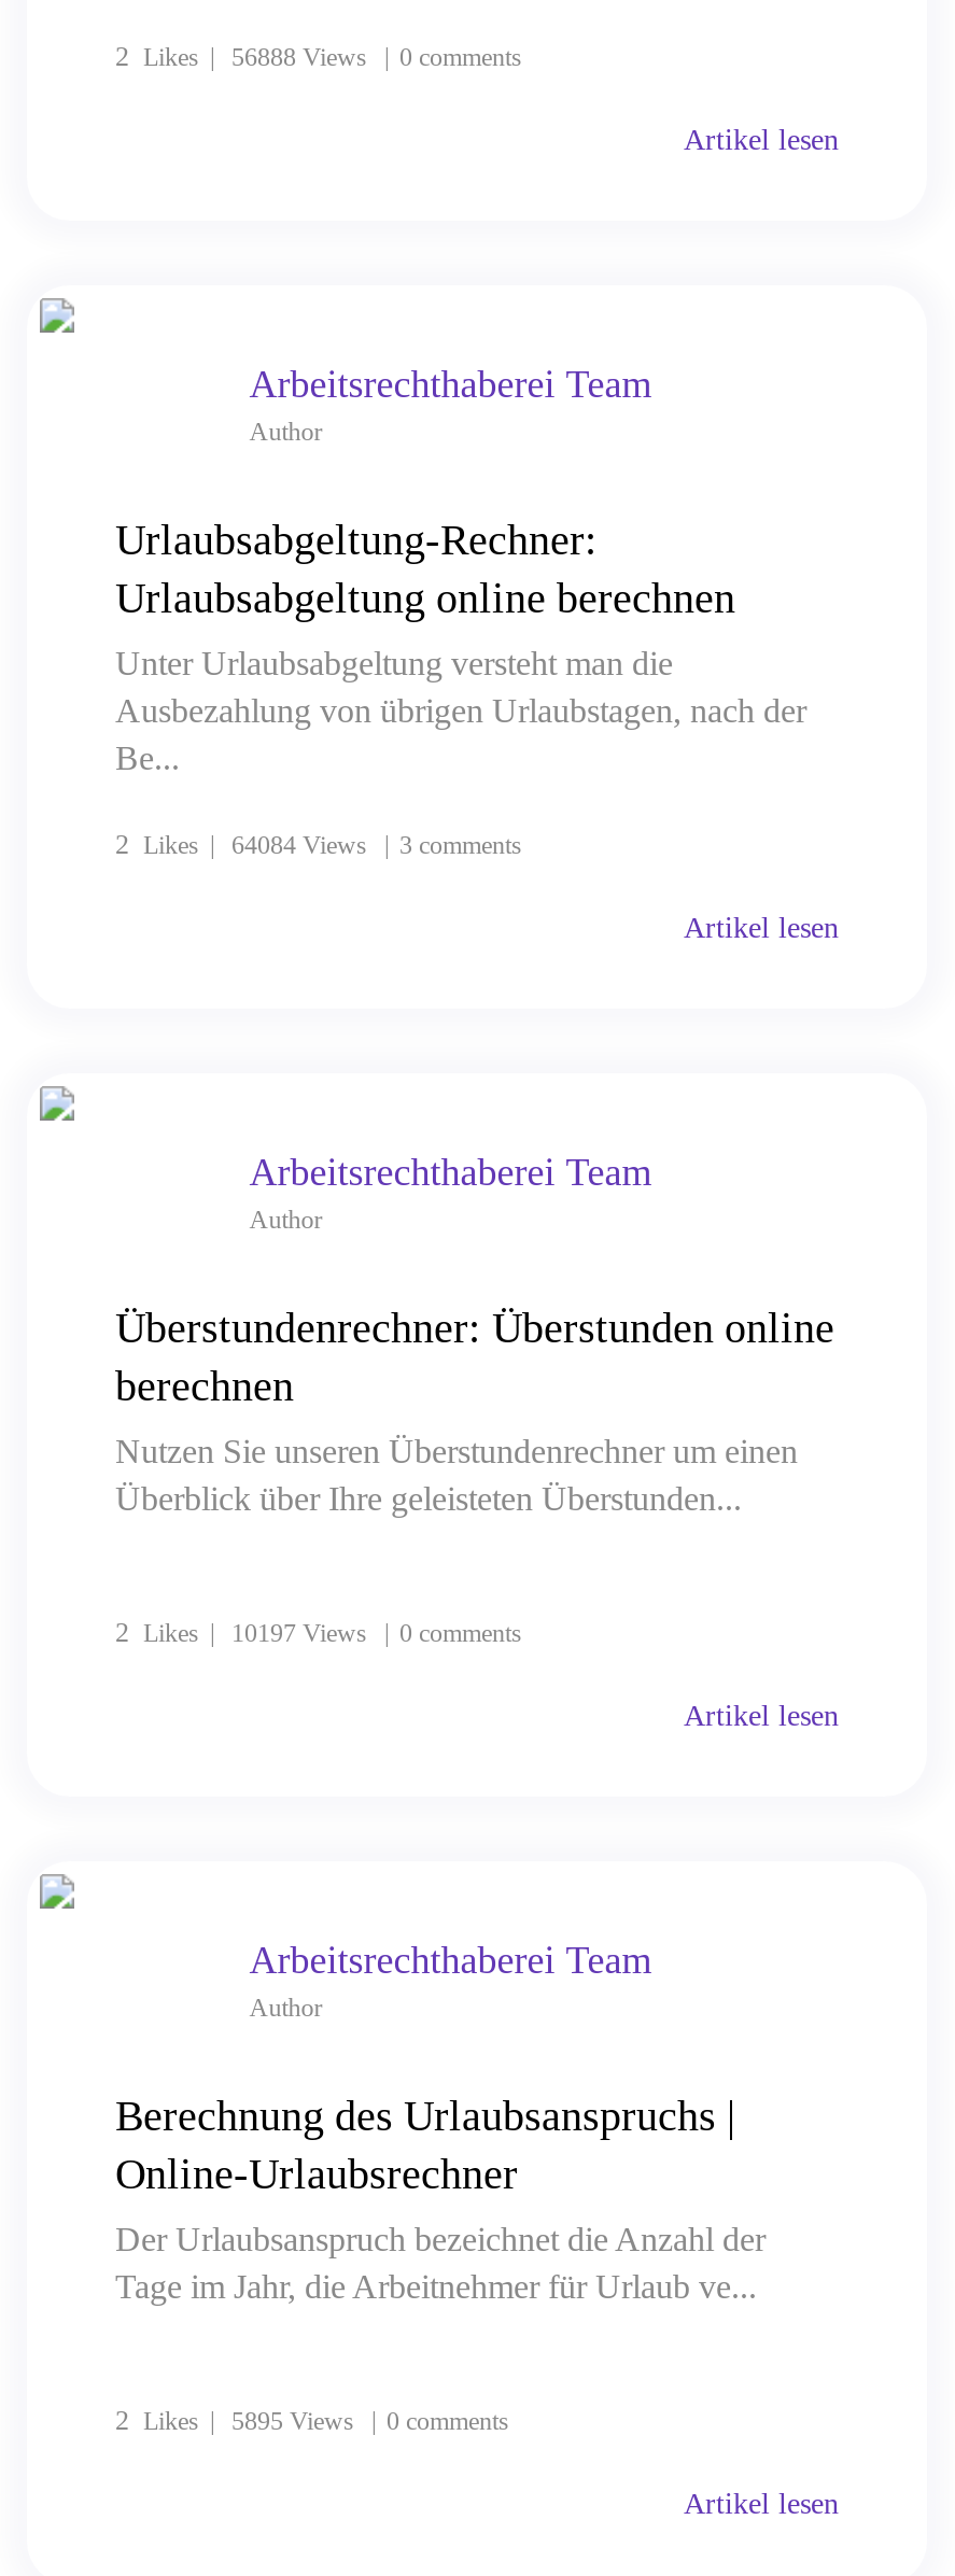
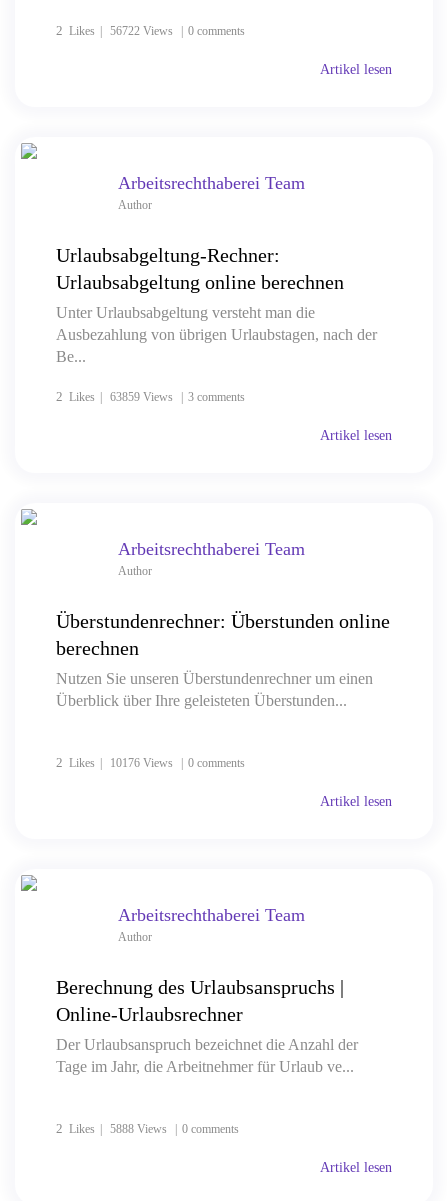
- 2 Likes 56888 Views 0 comments
+ 2 Likes 56722 Views 0 comments

- 2 Likes 64084 Views 3 comments
+ 2 Likes 63859 Views 3 comments

- 2 Likes 10197 Views 0 comments
+ 2 Likes 10176 Views 0 comments

- 2 Likes 5895 Views 0 comments
+ 2 Likes 5888 Views 0 comments
